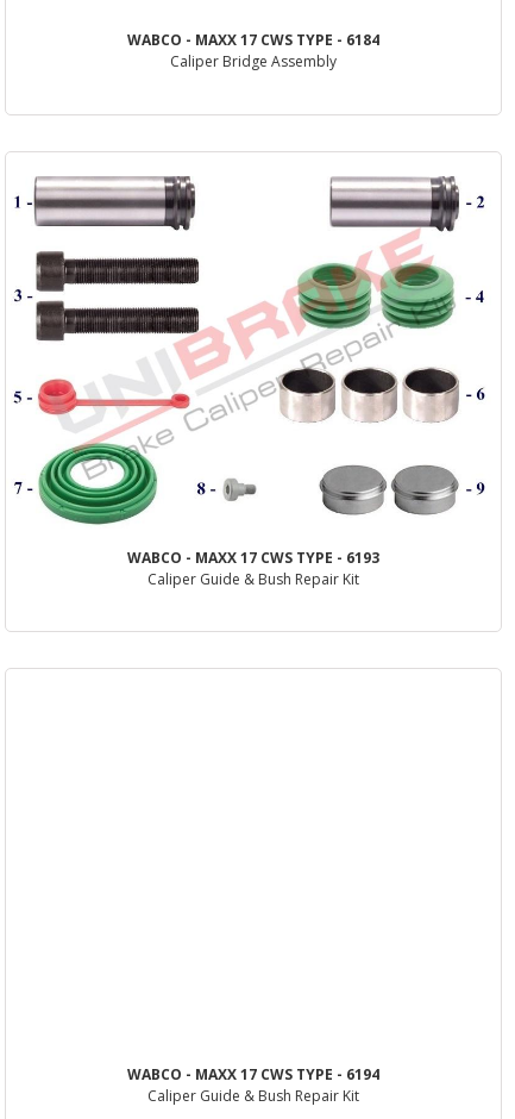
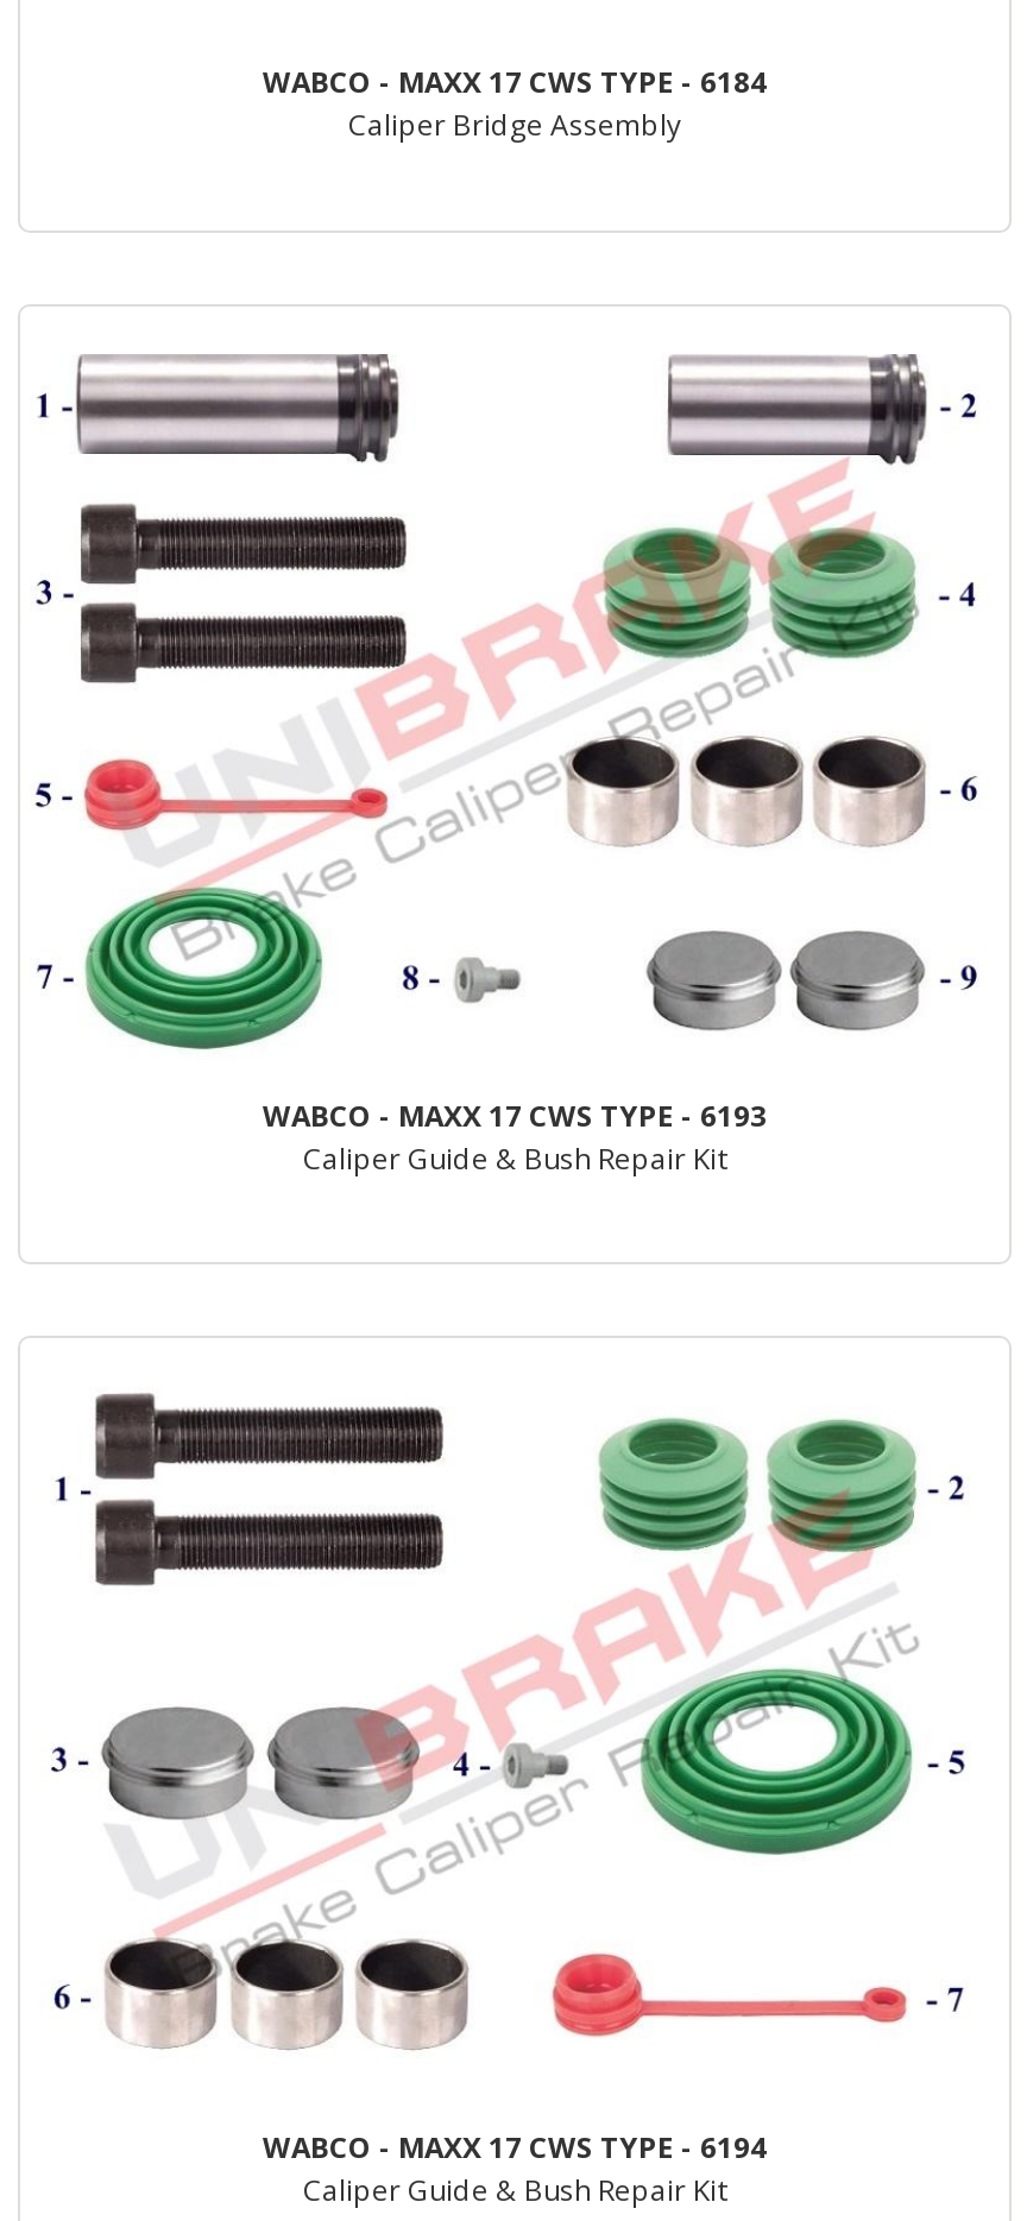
+ [image]
